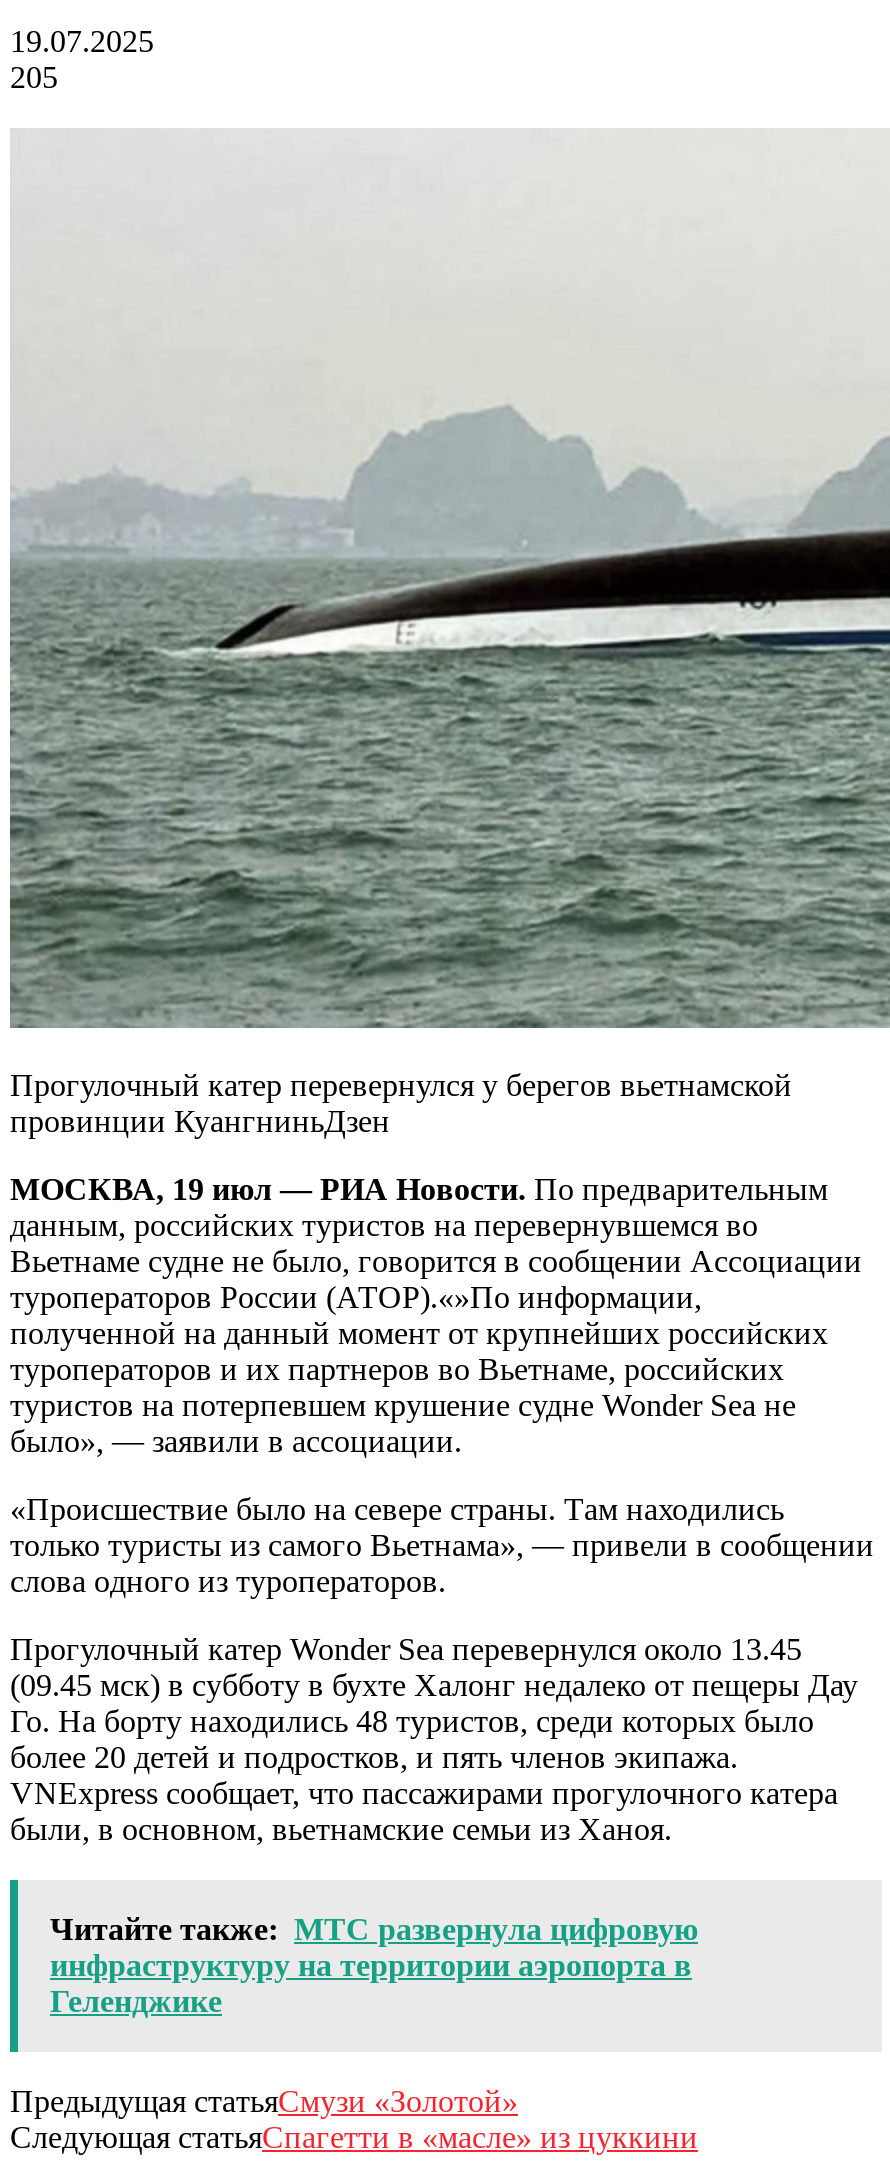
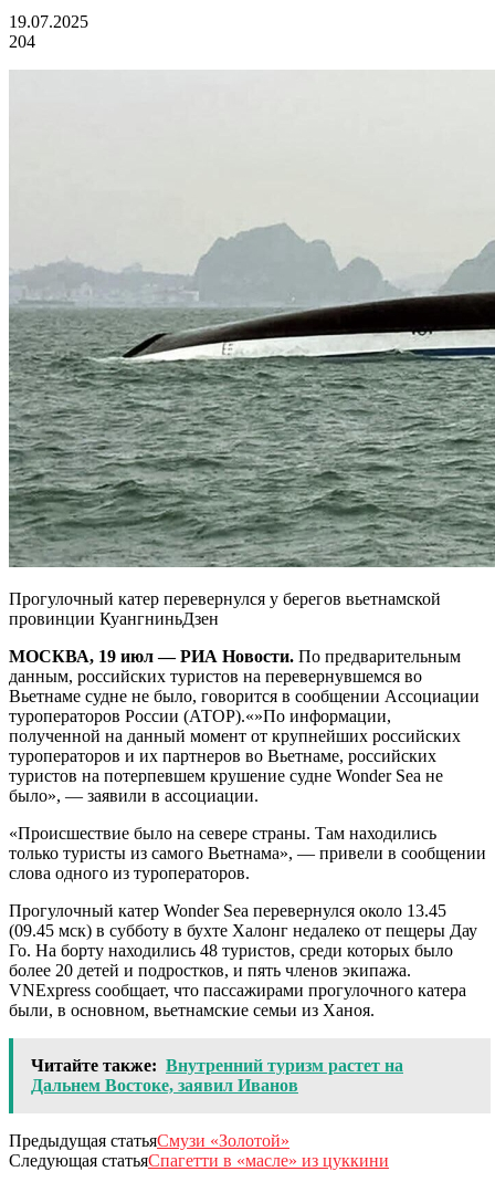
- 205
+ 204

- Читайте также: МТС развернула цифровую
- инфраструктуру на территории аэропорта в
- Геленджике
+ Читайте также: Внутренний туризм растет на
+ Дальнем Востоке, заявил Иванов
